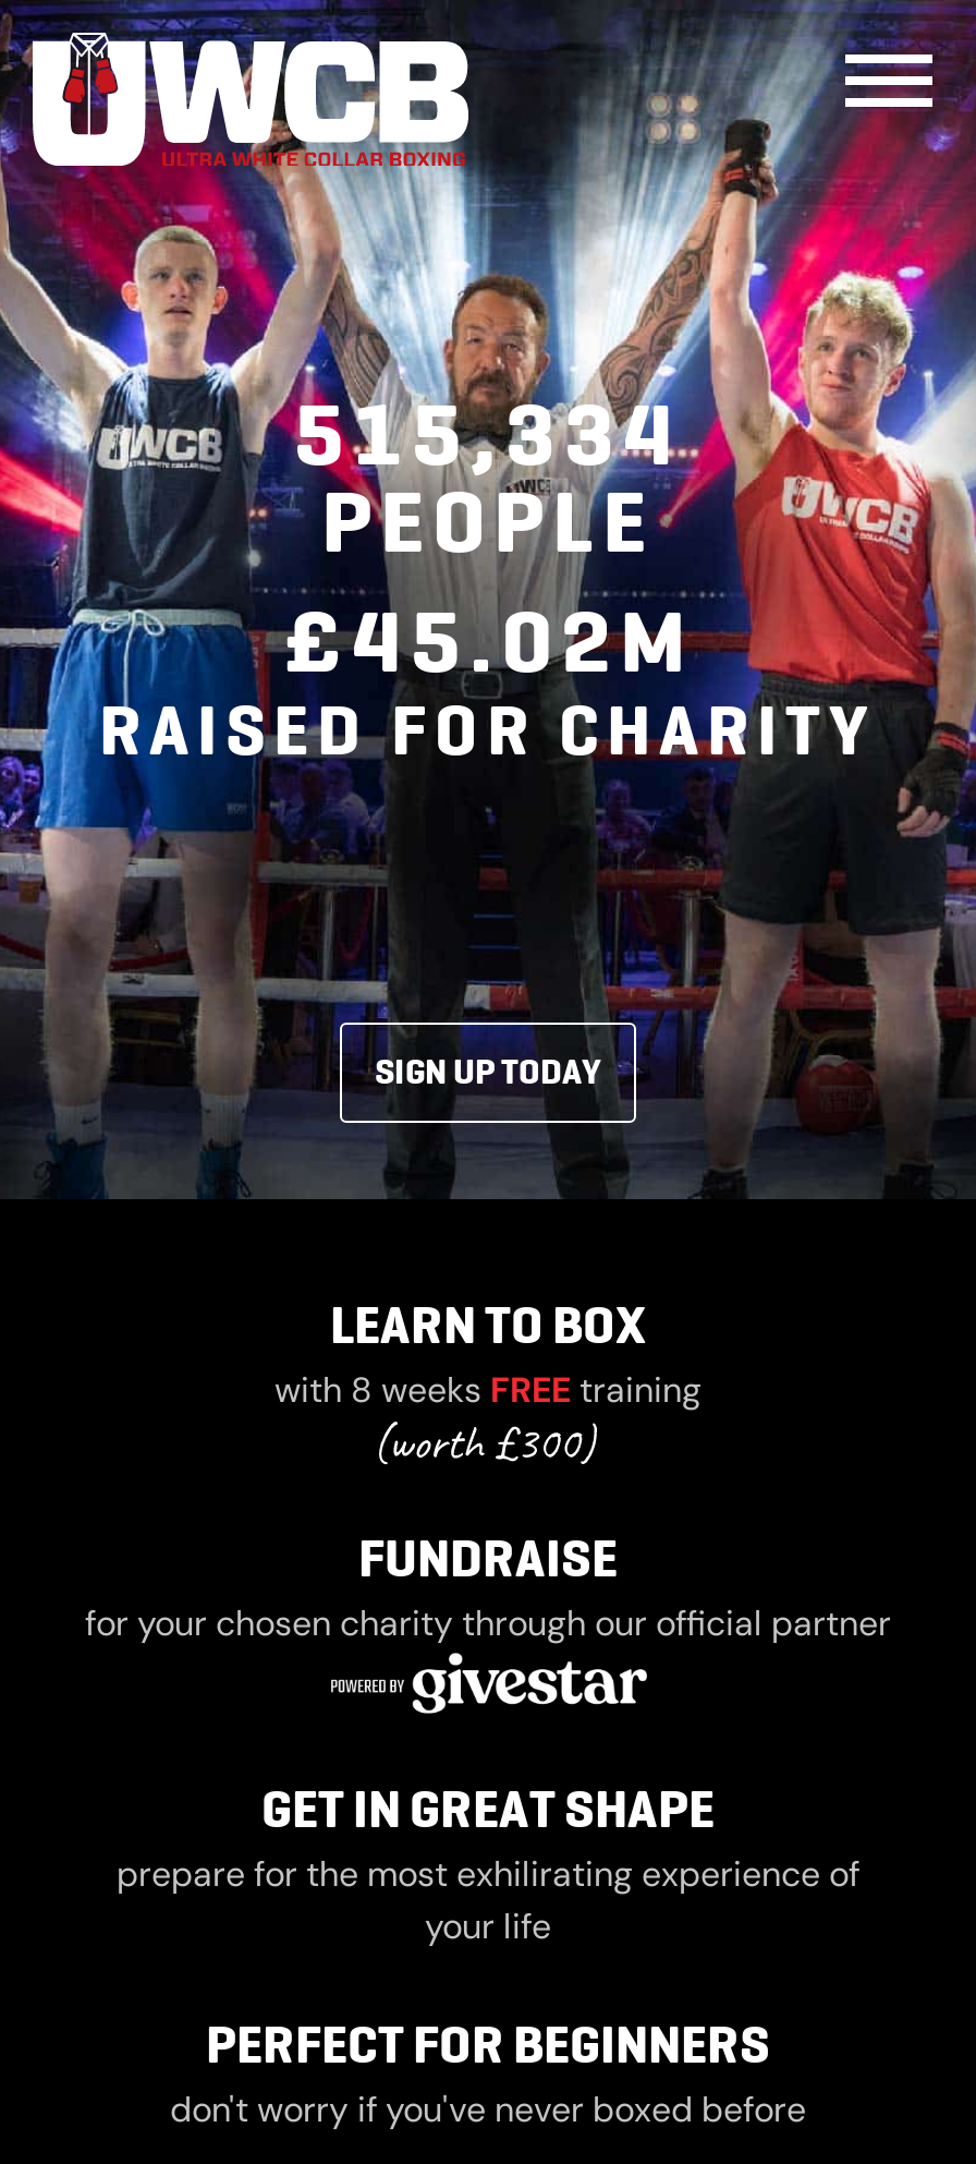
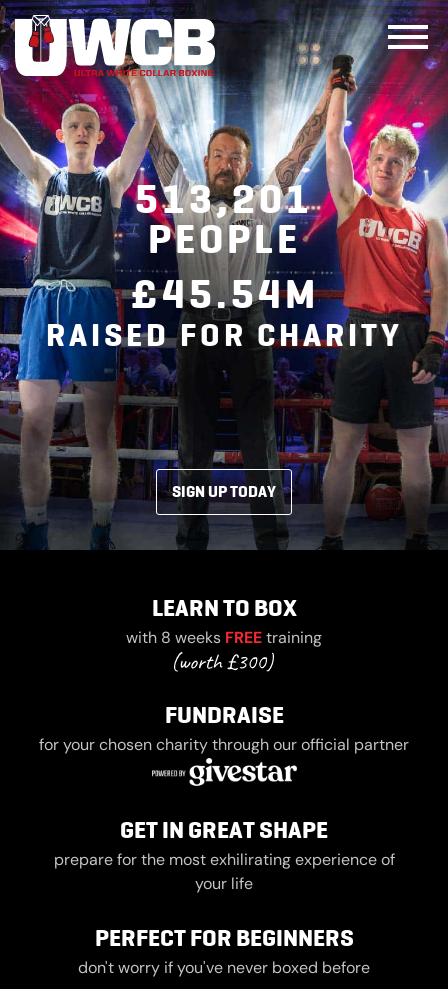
- 515,334
+ 513,201

- £45.02M
+ £45.54M
